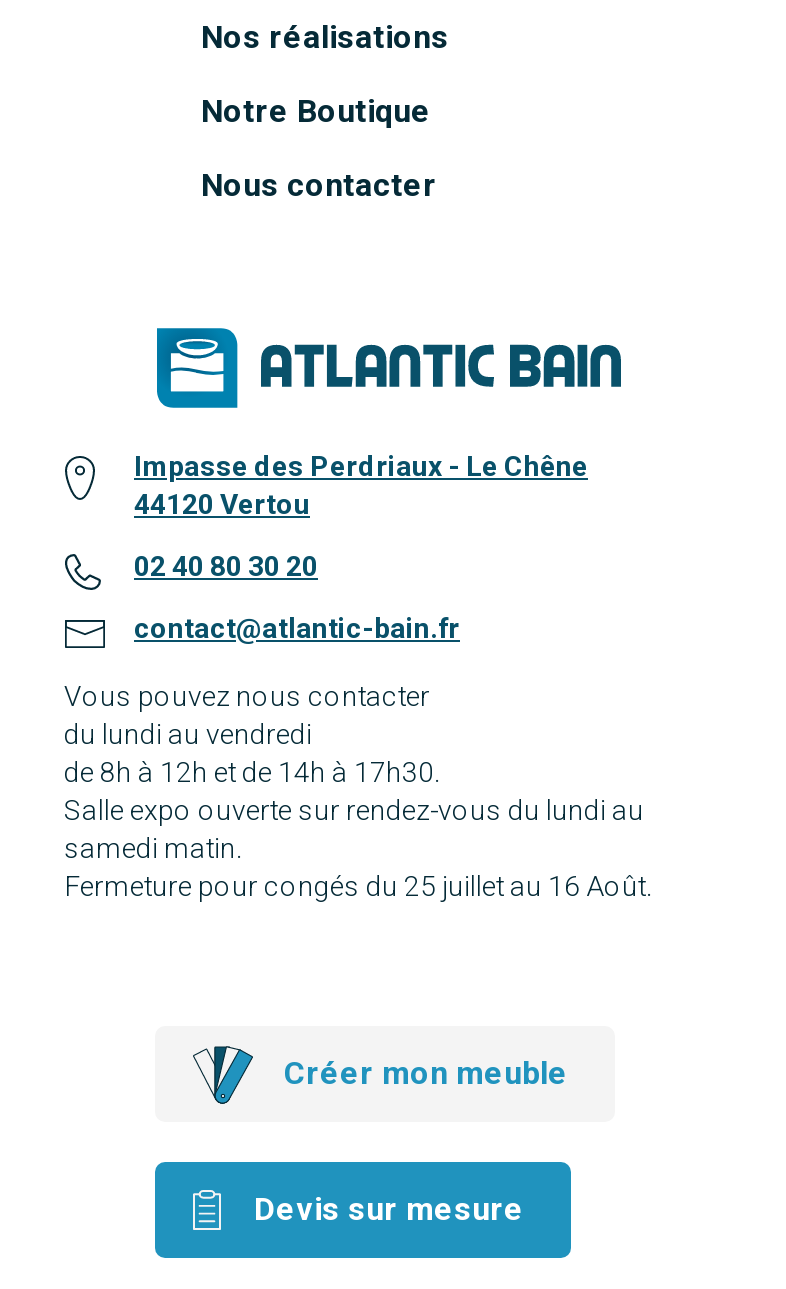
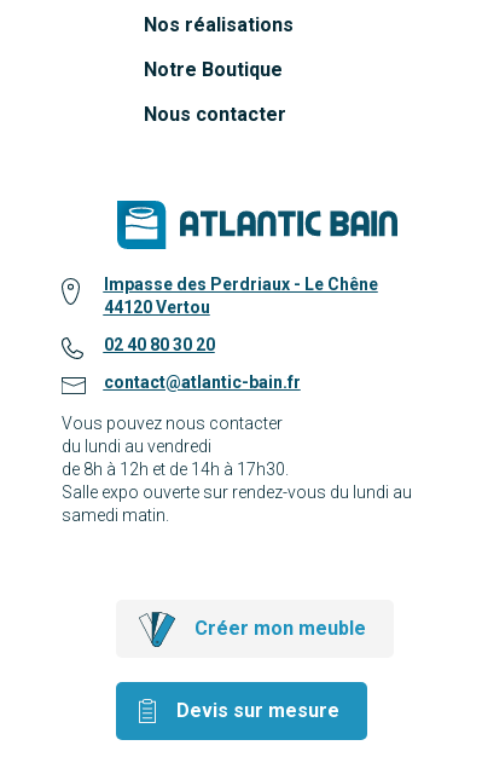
- Fermeture pour congés du 25 juillet au 16 Août.
